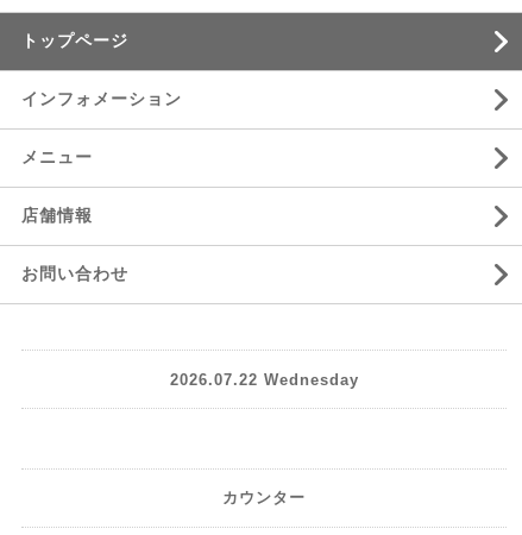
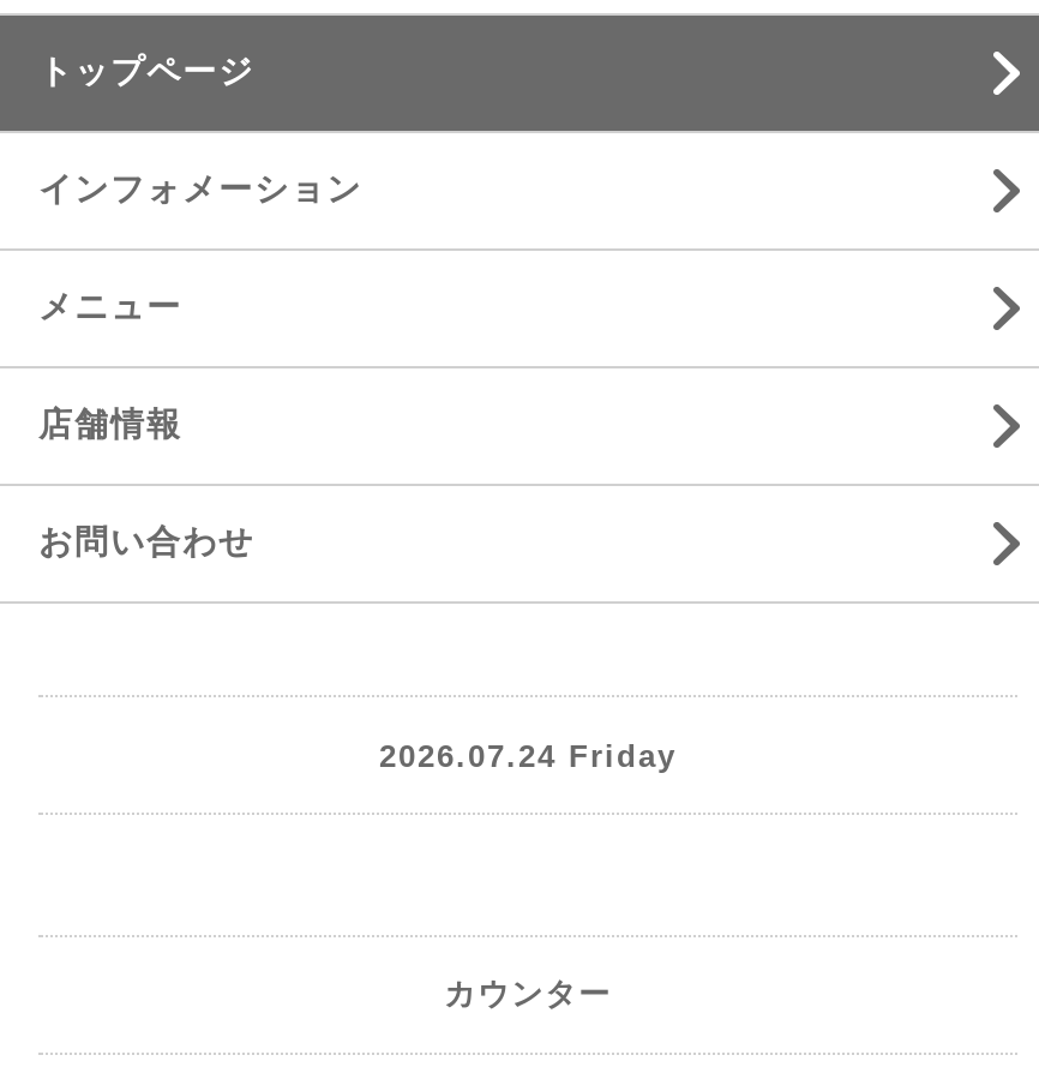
- 2026.07.22 Wednesday
+ 2026.07.24 Friday
